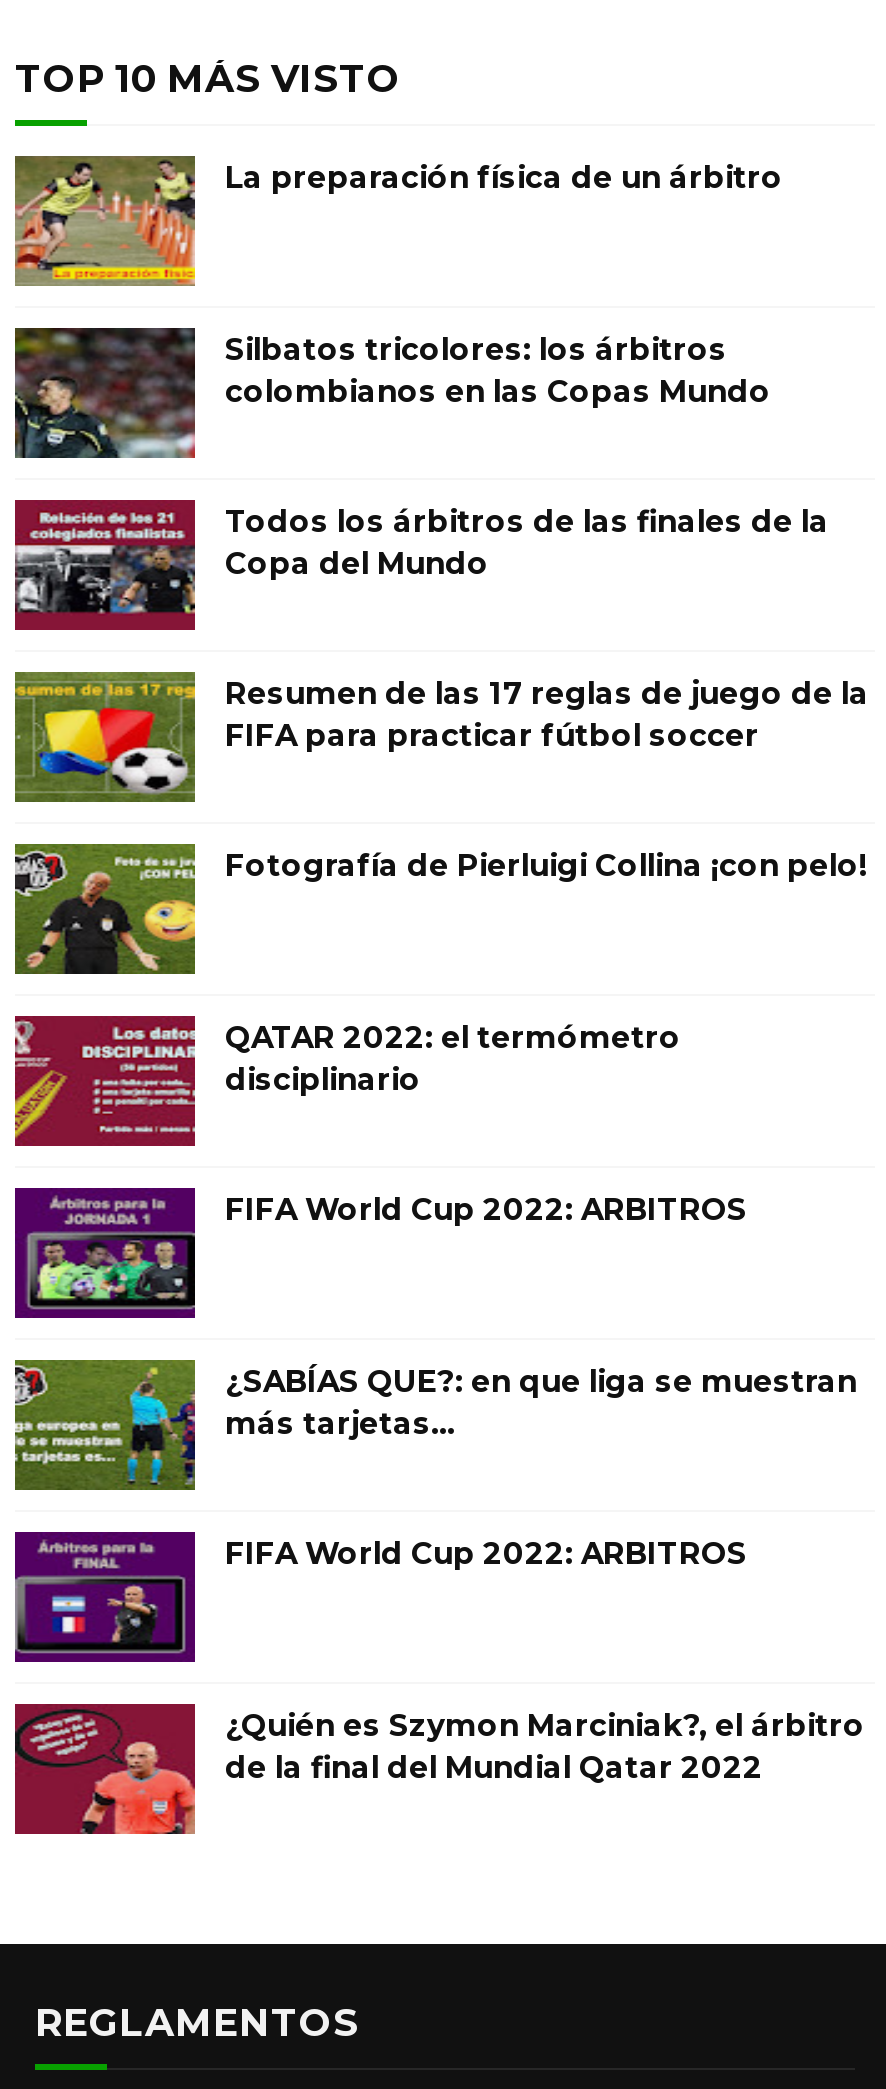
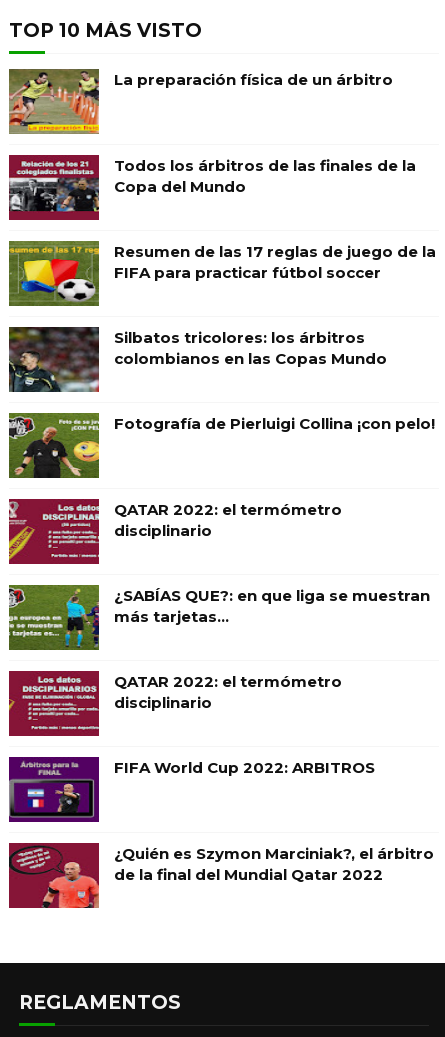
moved down: [image] | Silbatos tricolores: los árbitros | colombianos en las Copas Mundo

moved up: [image] | Todos los árbitros de las finales de la | Copa del Mundo | Resumen de las 17 reglas de juego de la | FIFA para practicar fútbol soccer

- [image]
- FIFA World Cup 2022: ARBITROS

moved up: [image] | ¿SABÍAS QUE?: en que liga se muestran | más tarjetas...

+ [image]
+ QATAR 2022: el termómetro
+ disciplinario
